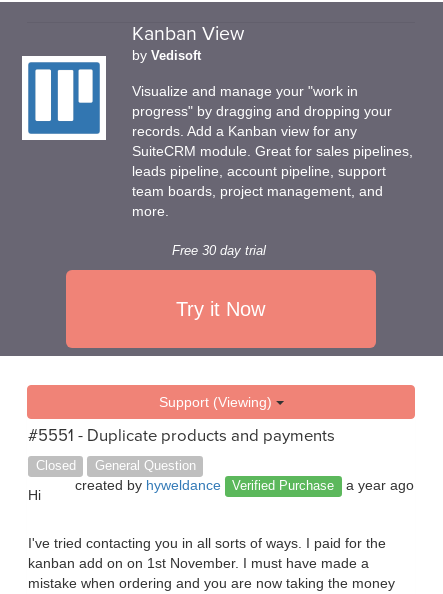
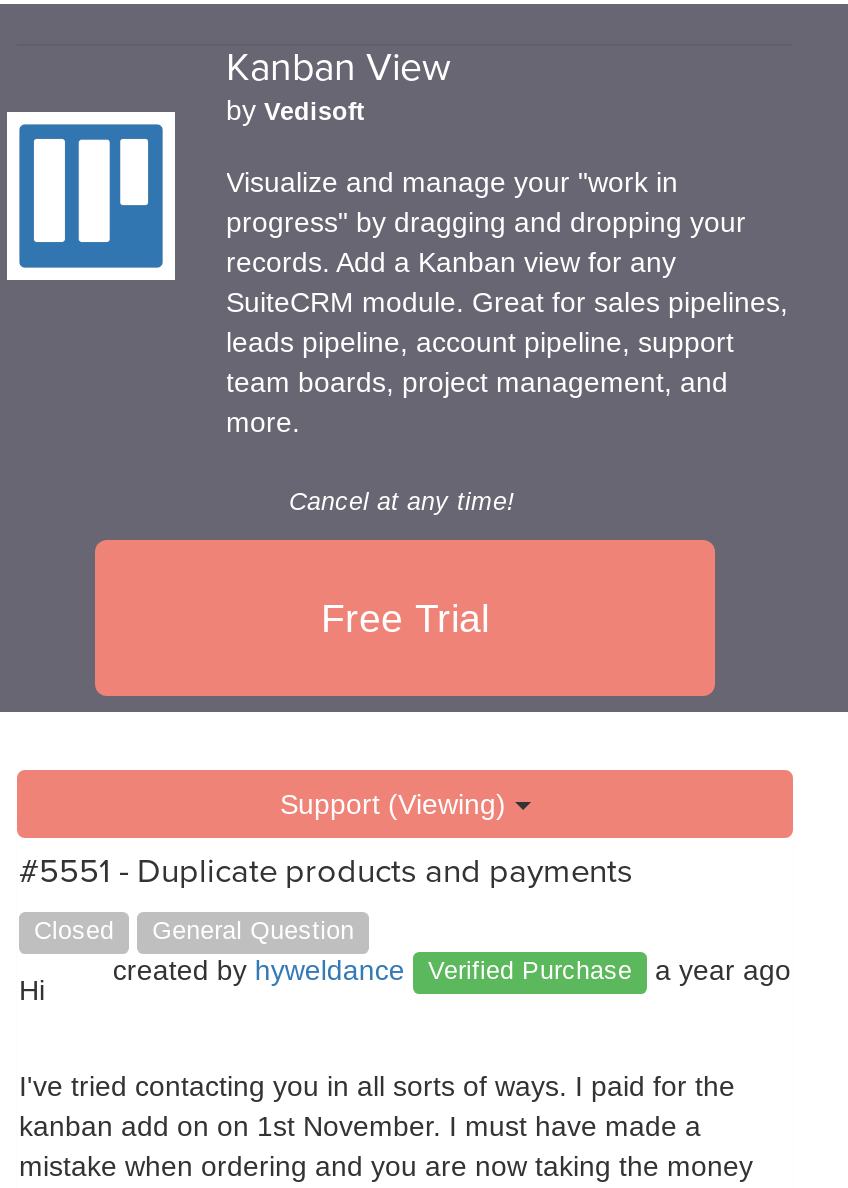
- Free 30 day trial
+ Cancel at any time!

- Try it Now
+ Free Trial
